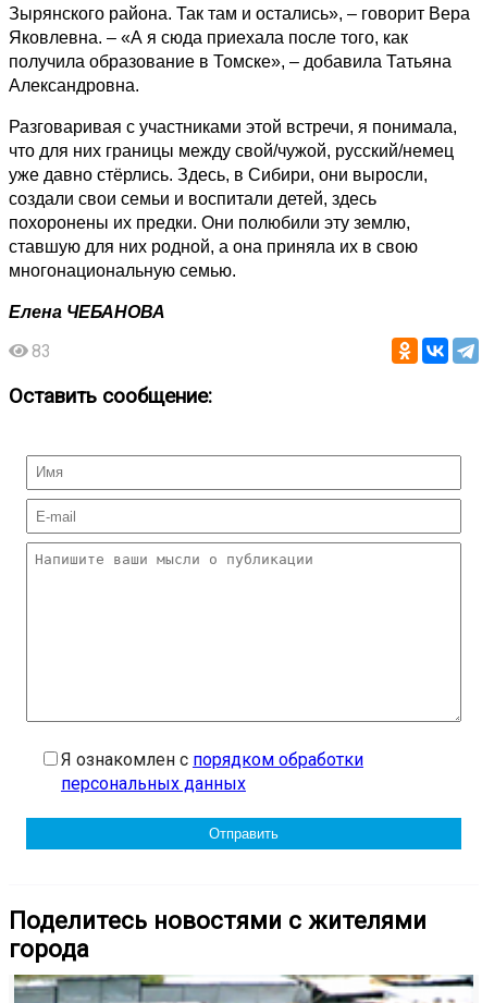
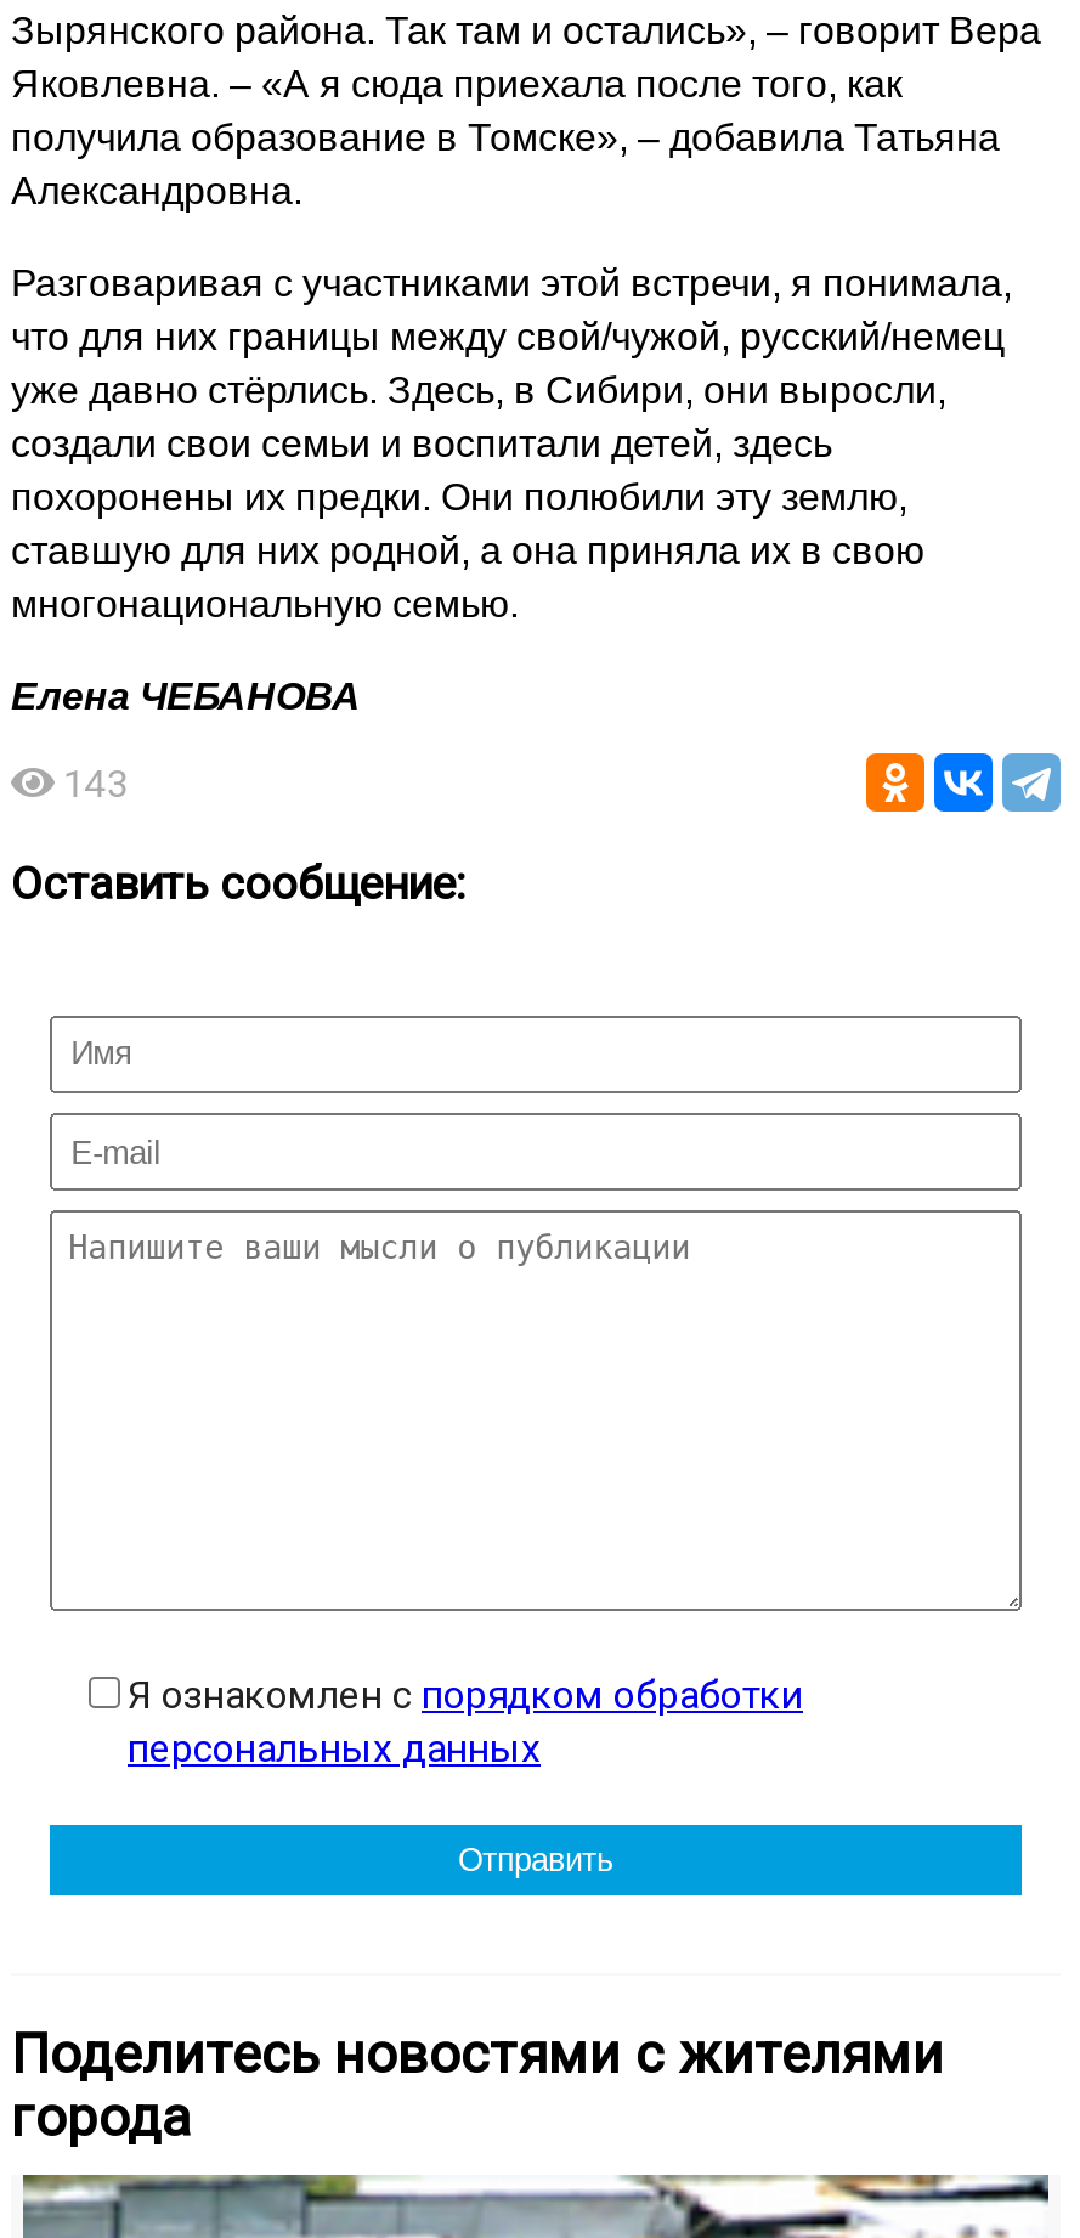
- 83
+ 143
